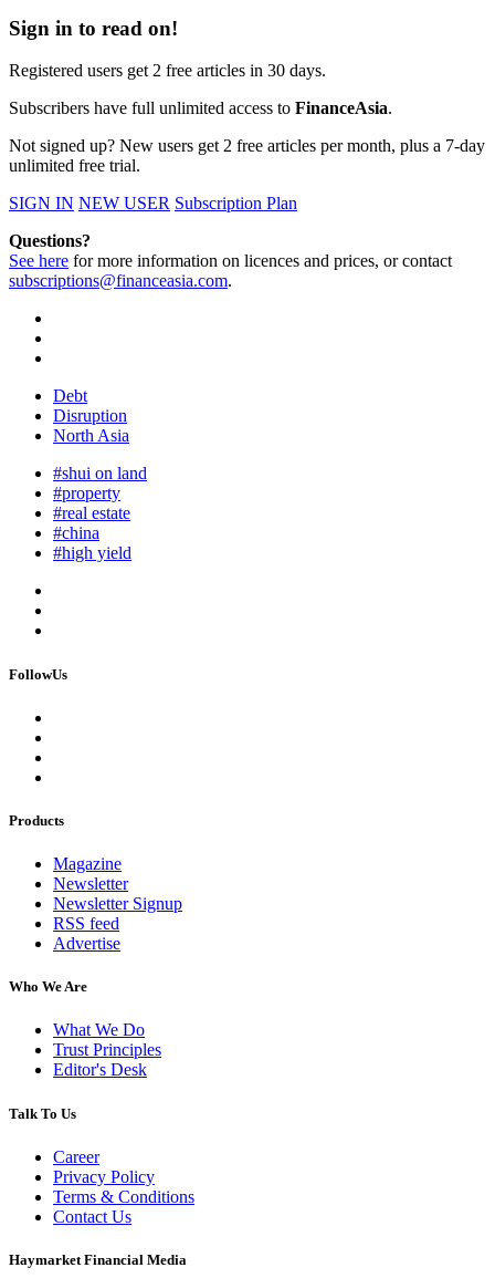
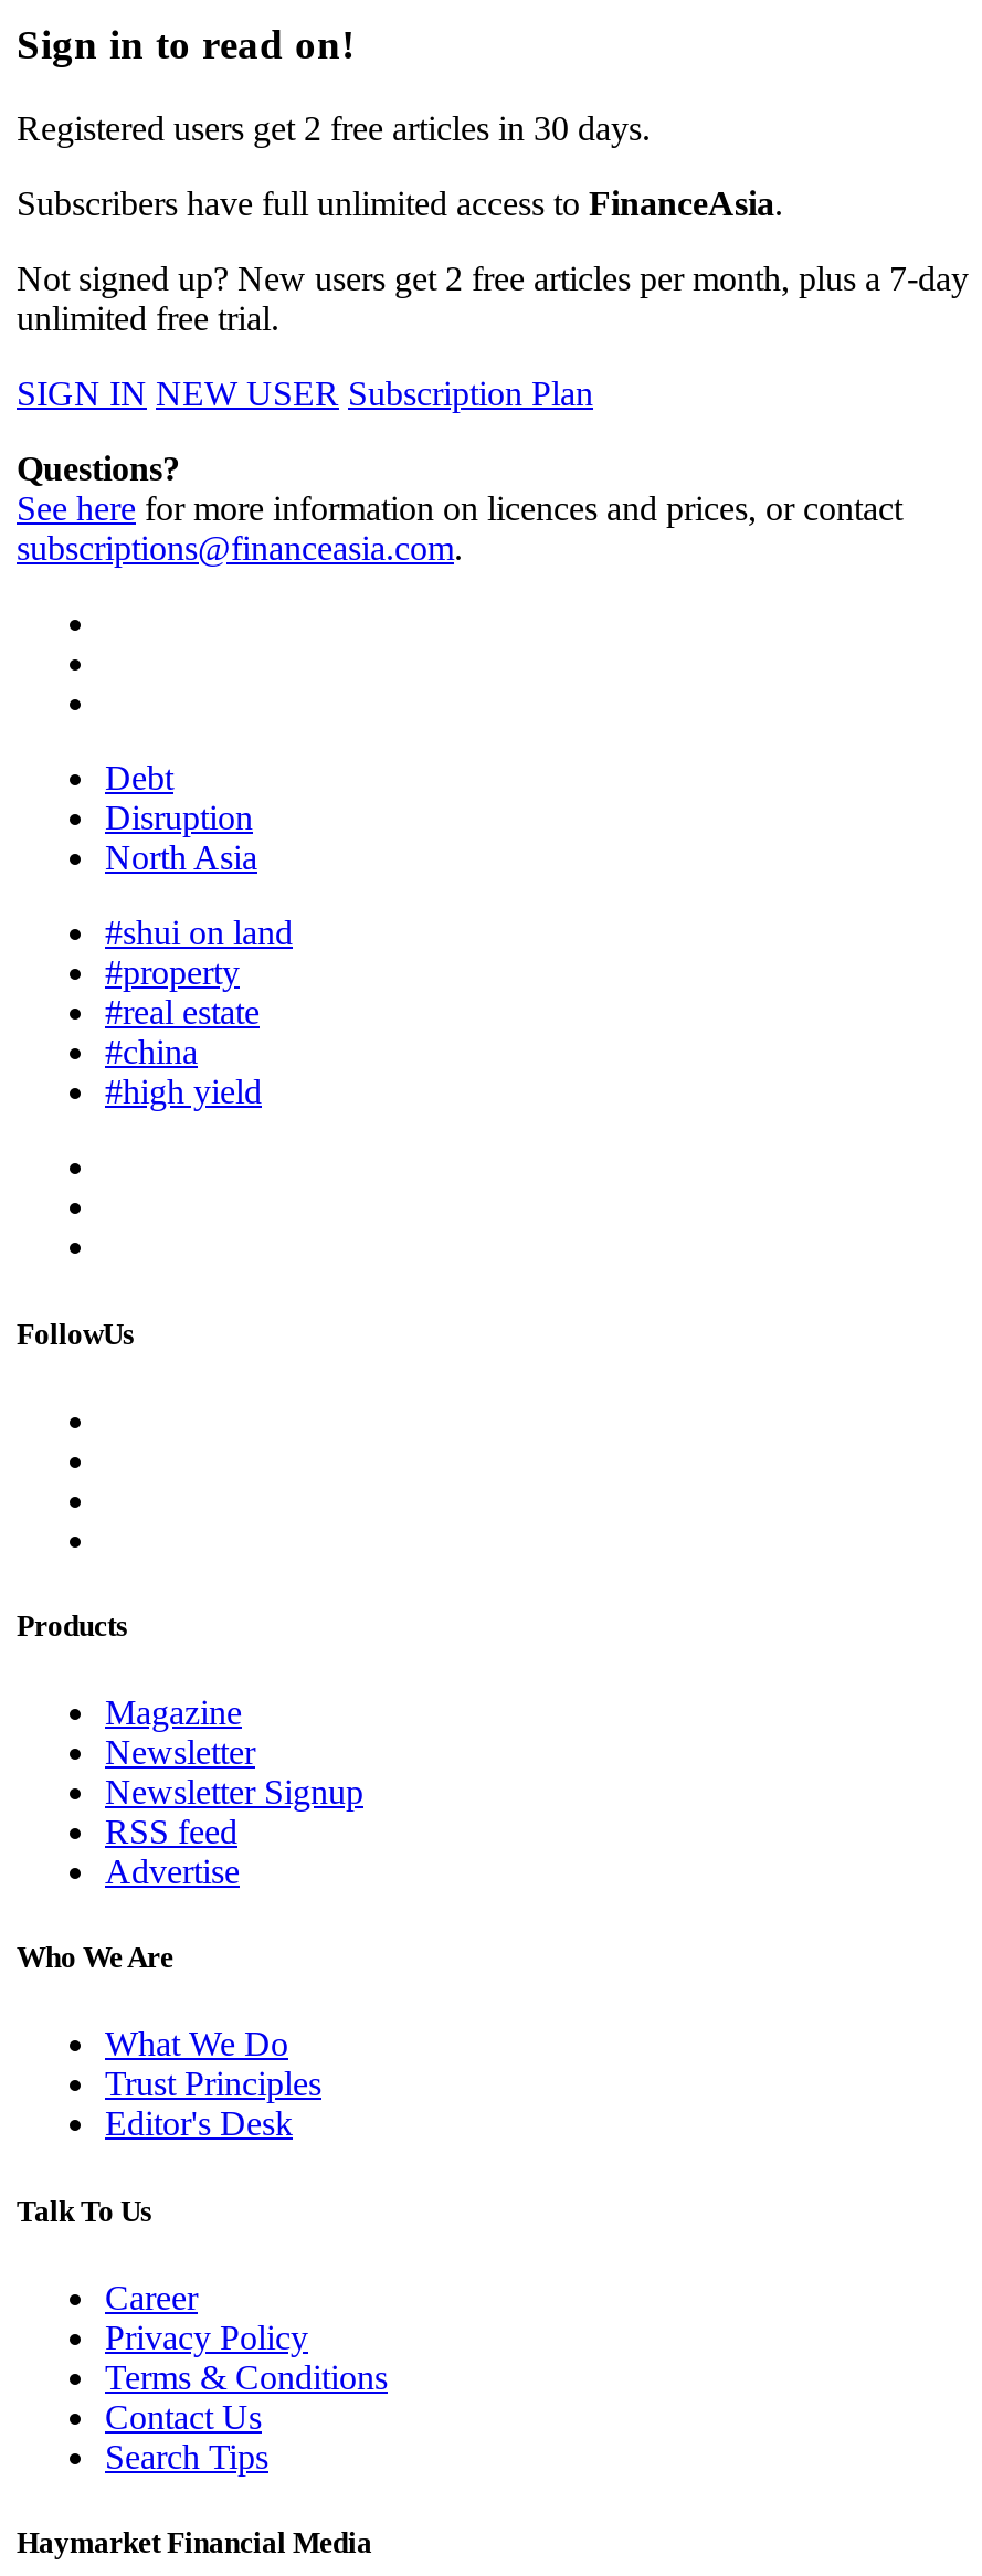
+ Search Tips
